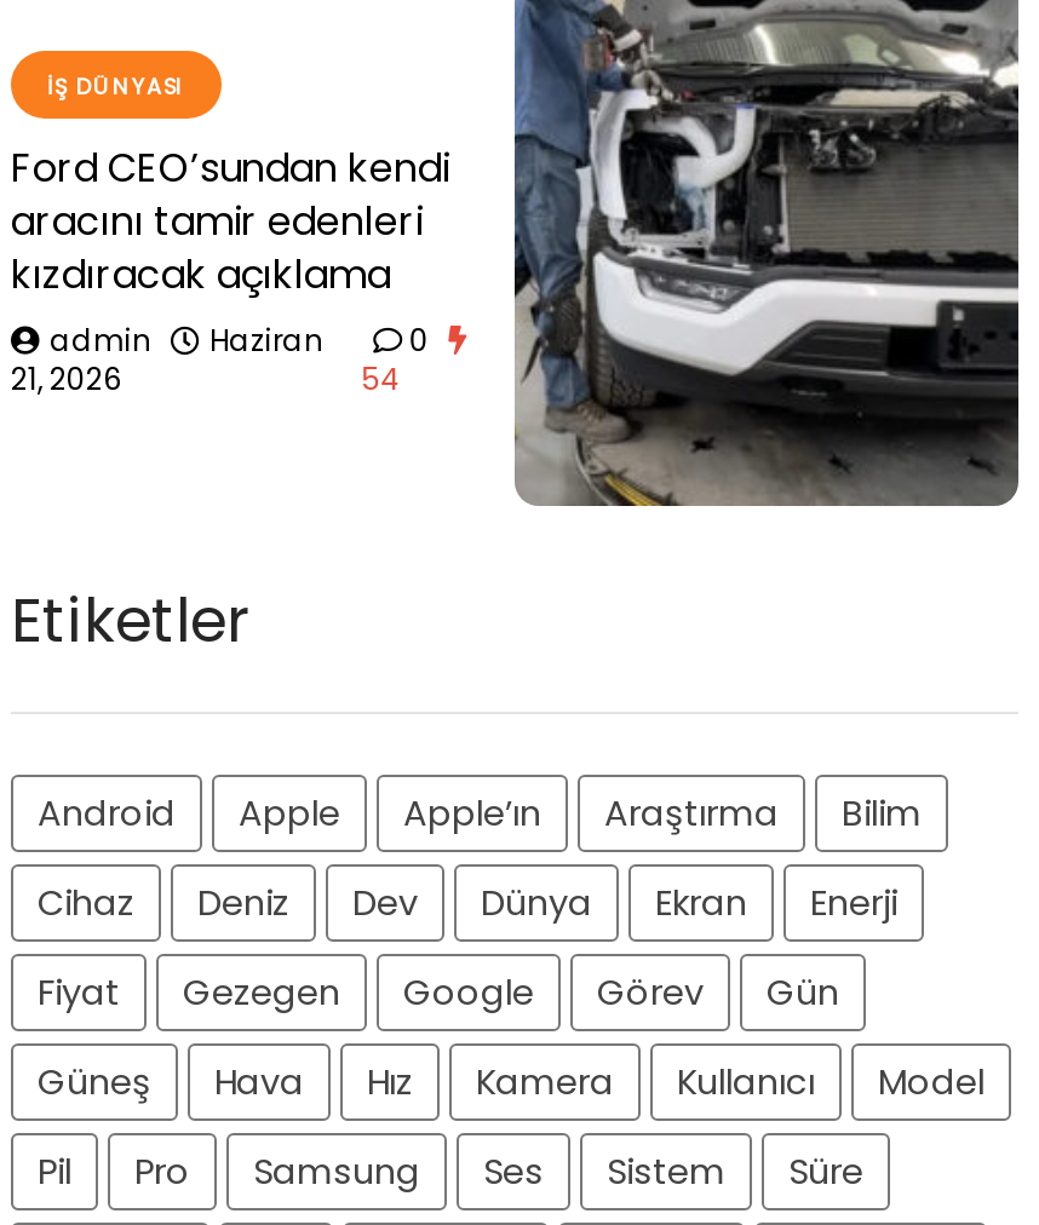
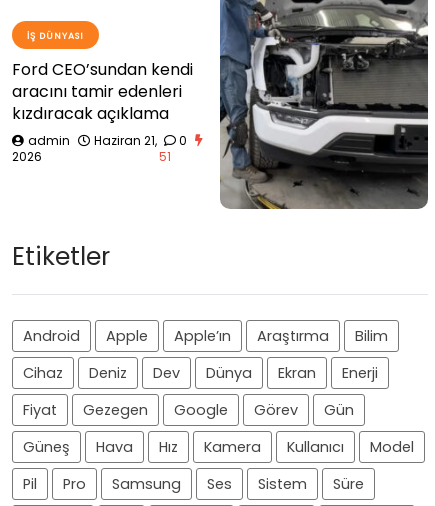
- 54
+ 51
